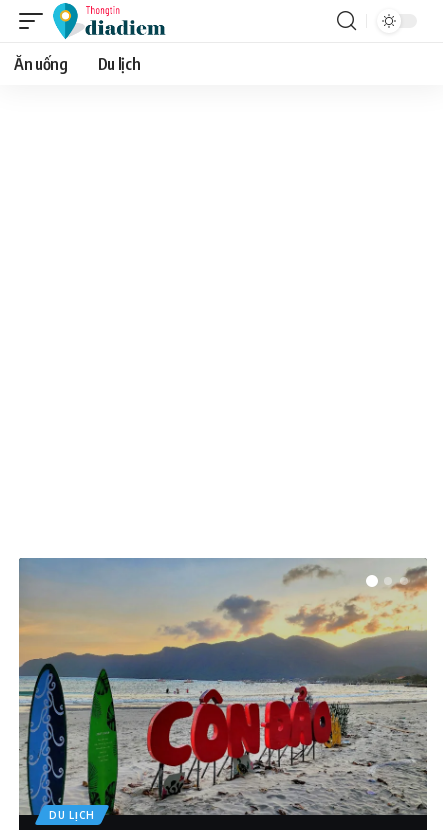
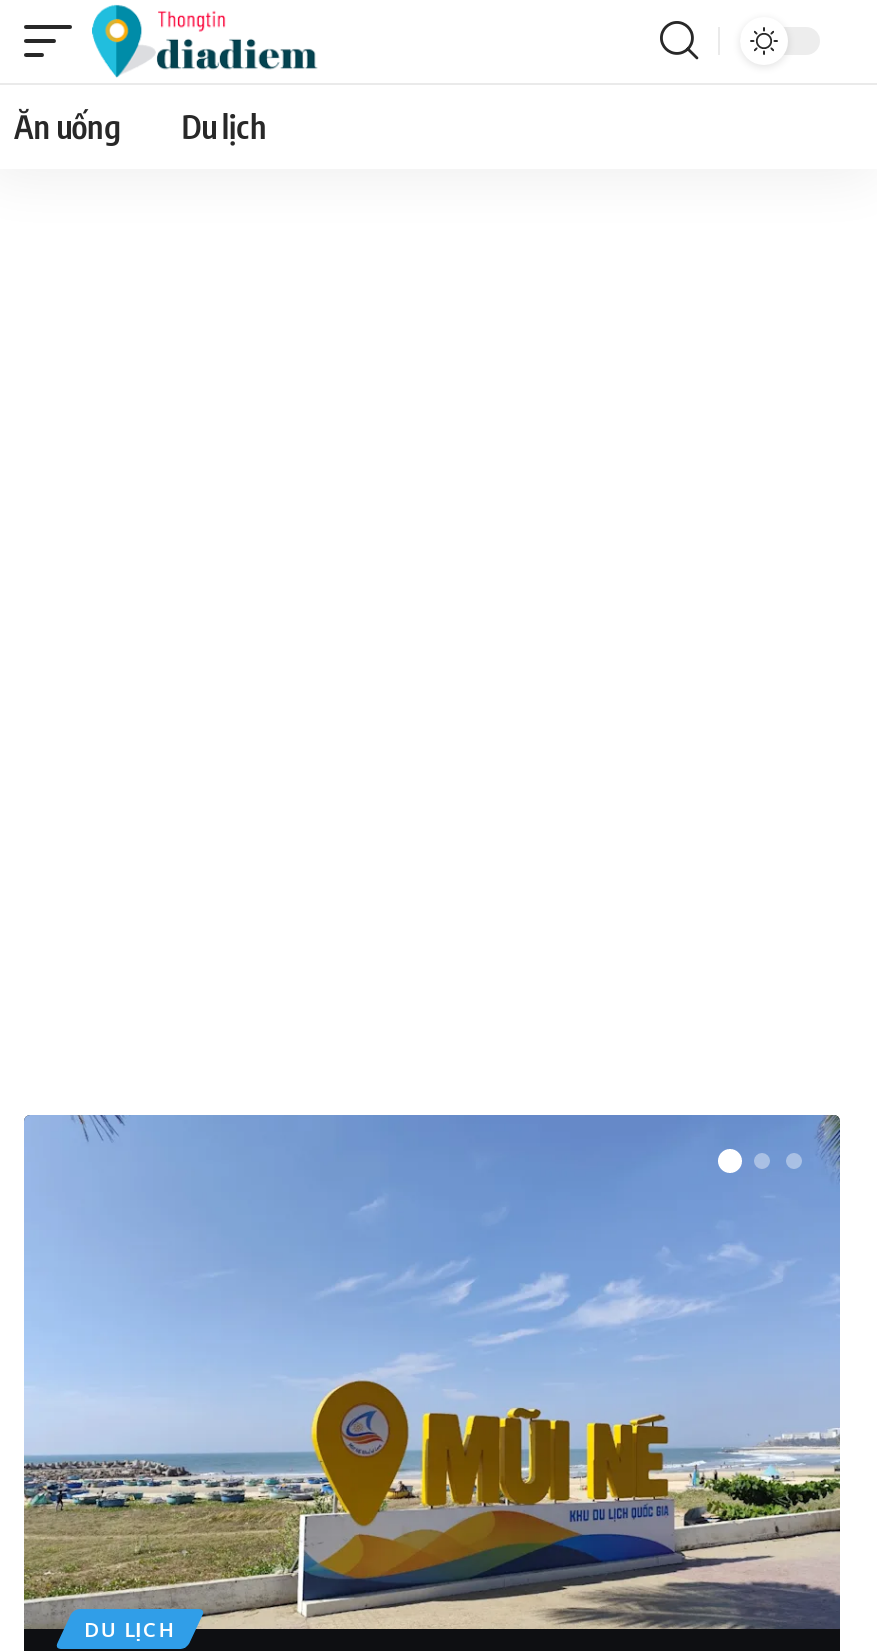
- [image]
+ [image]
